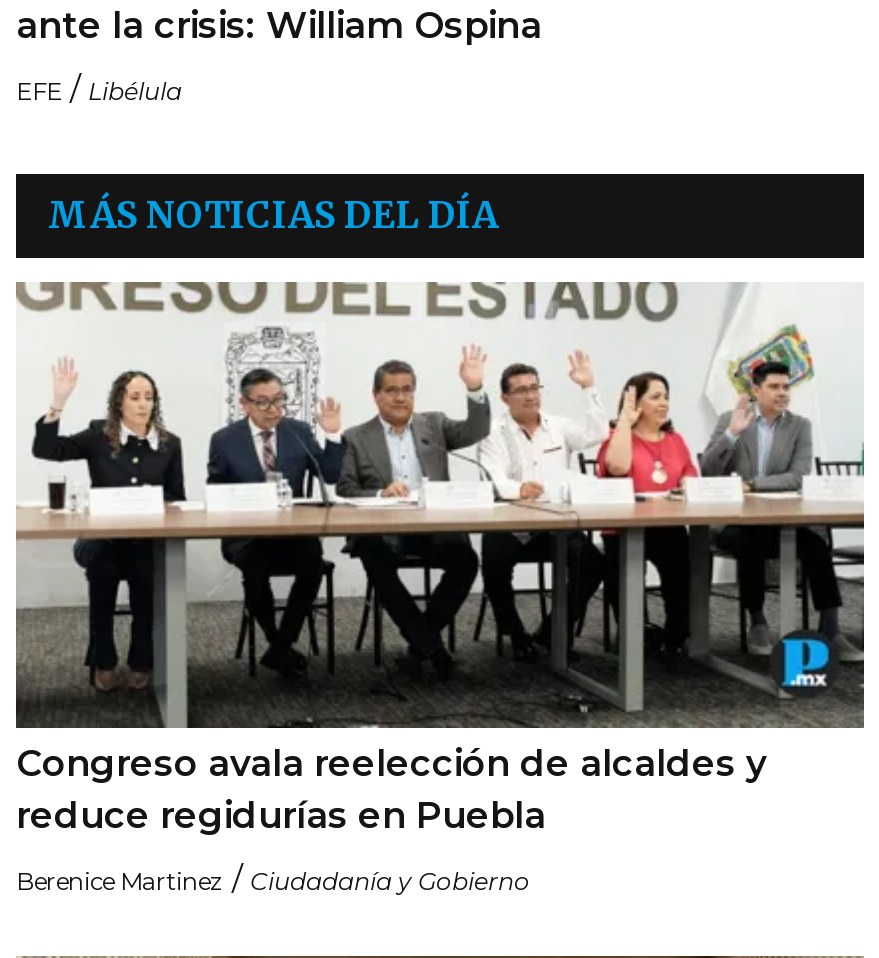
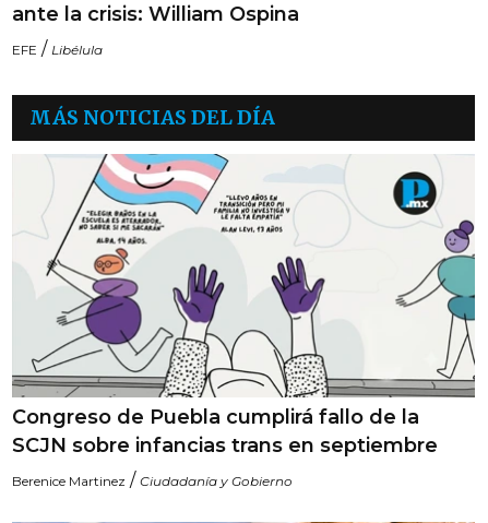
- [image]
- Congreso avala reelección de alcaldes y
- reduce regidurías en Puebla
+ [image]
+ Congreso de Puebla cumplirá fallo de la
+ SCJN sobre infancias trans en septiembre
